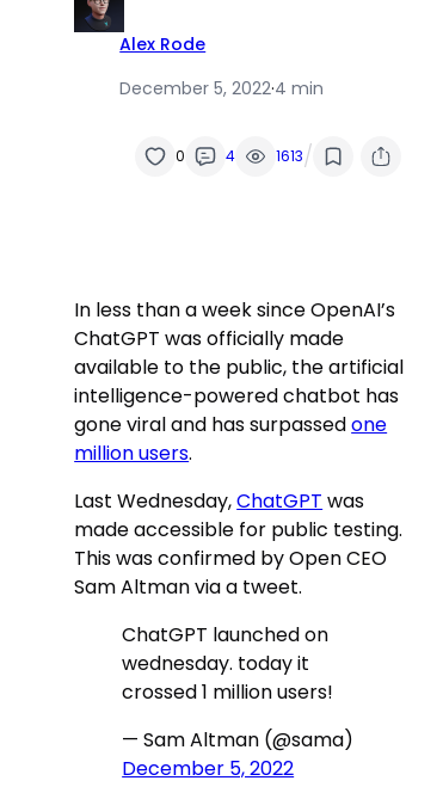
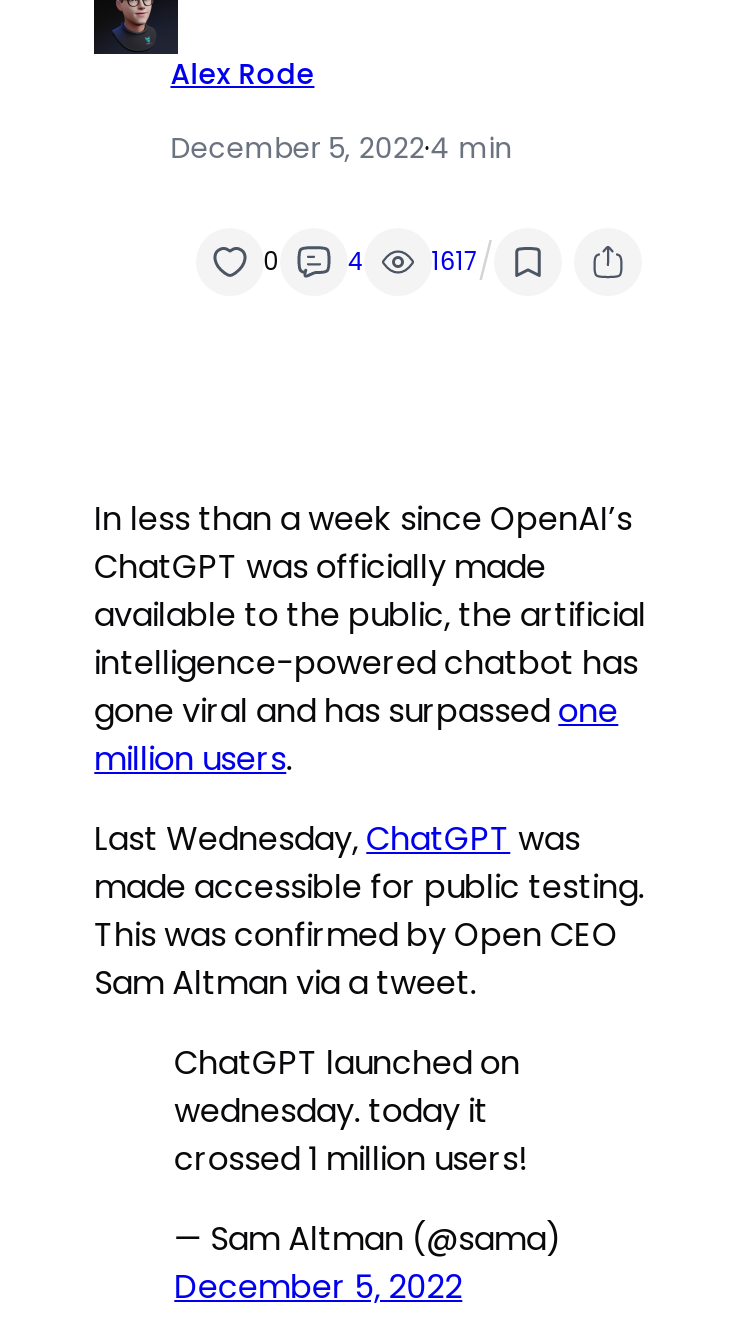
- 0 4 1613 /
+ 0 4 1617 /
